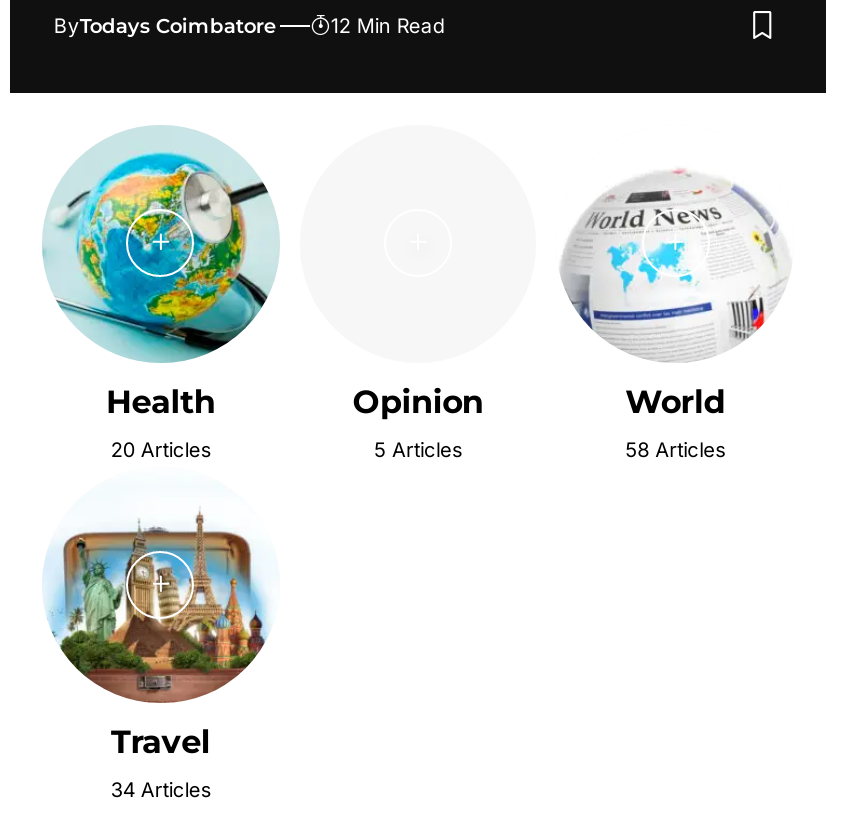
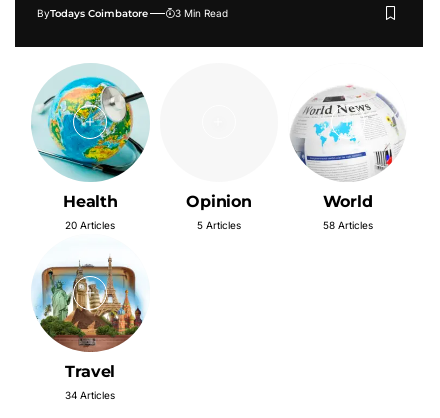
- 12 Min Read
+ 3 Min Read
